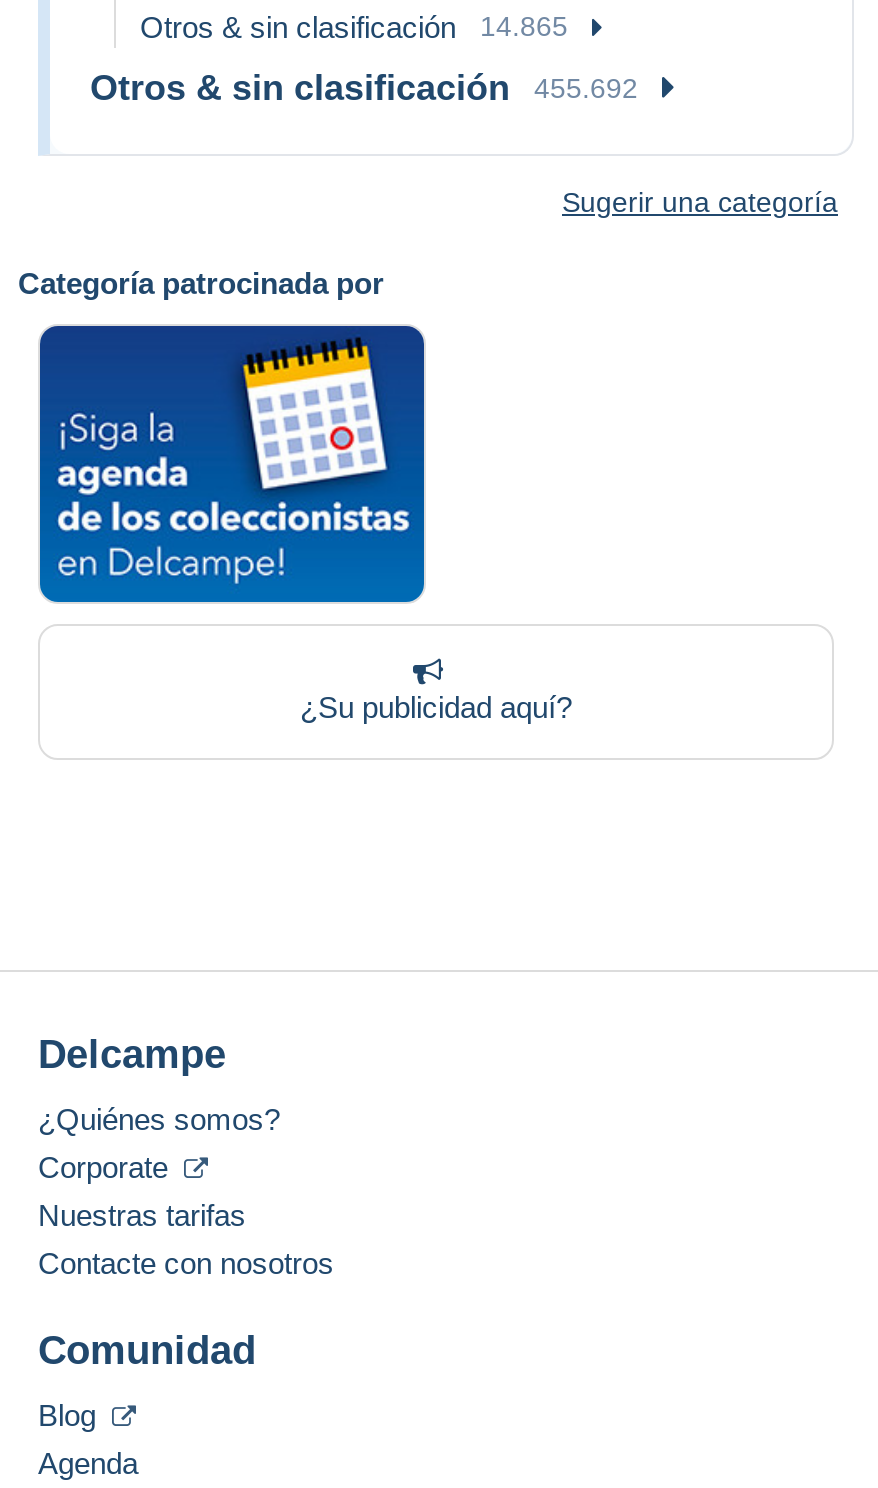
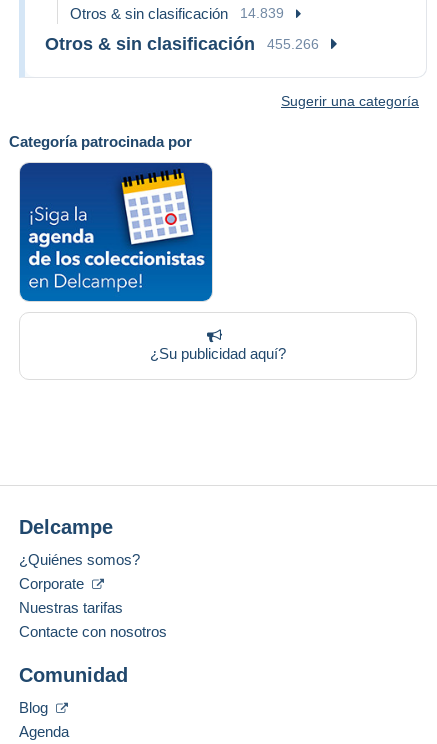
- Otros & sin clasificación 14.865
+ Otros & sin clasificación 14.839

- Otros & sin clasificación 455.692
+ Otros & sin clasificación 455.266
